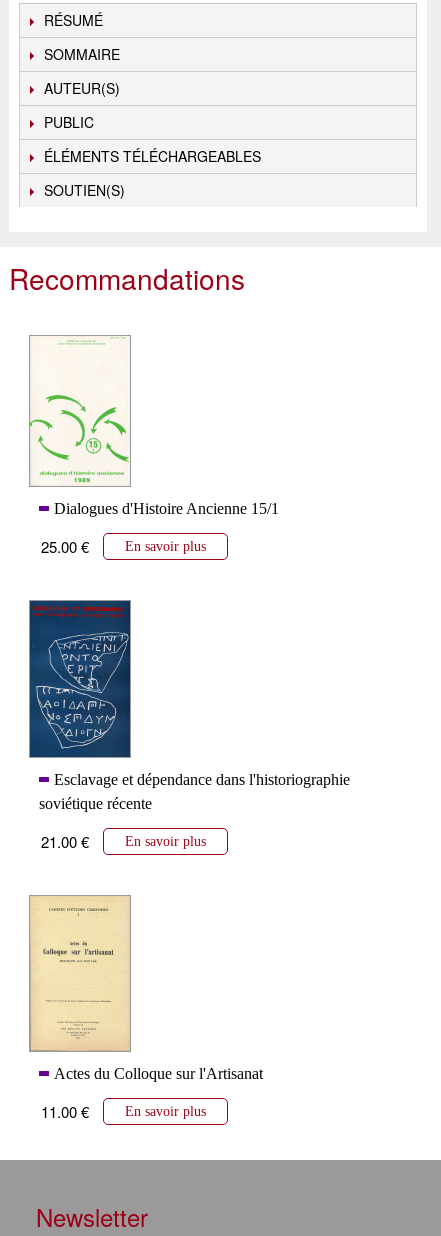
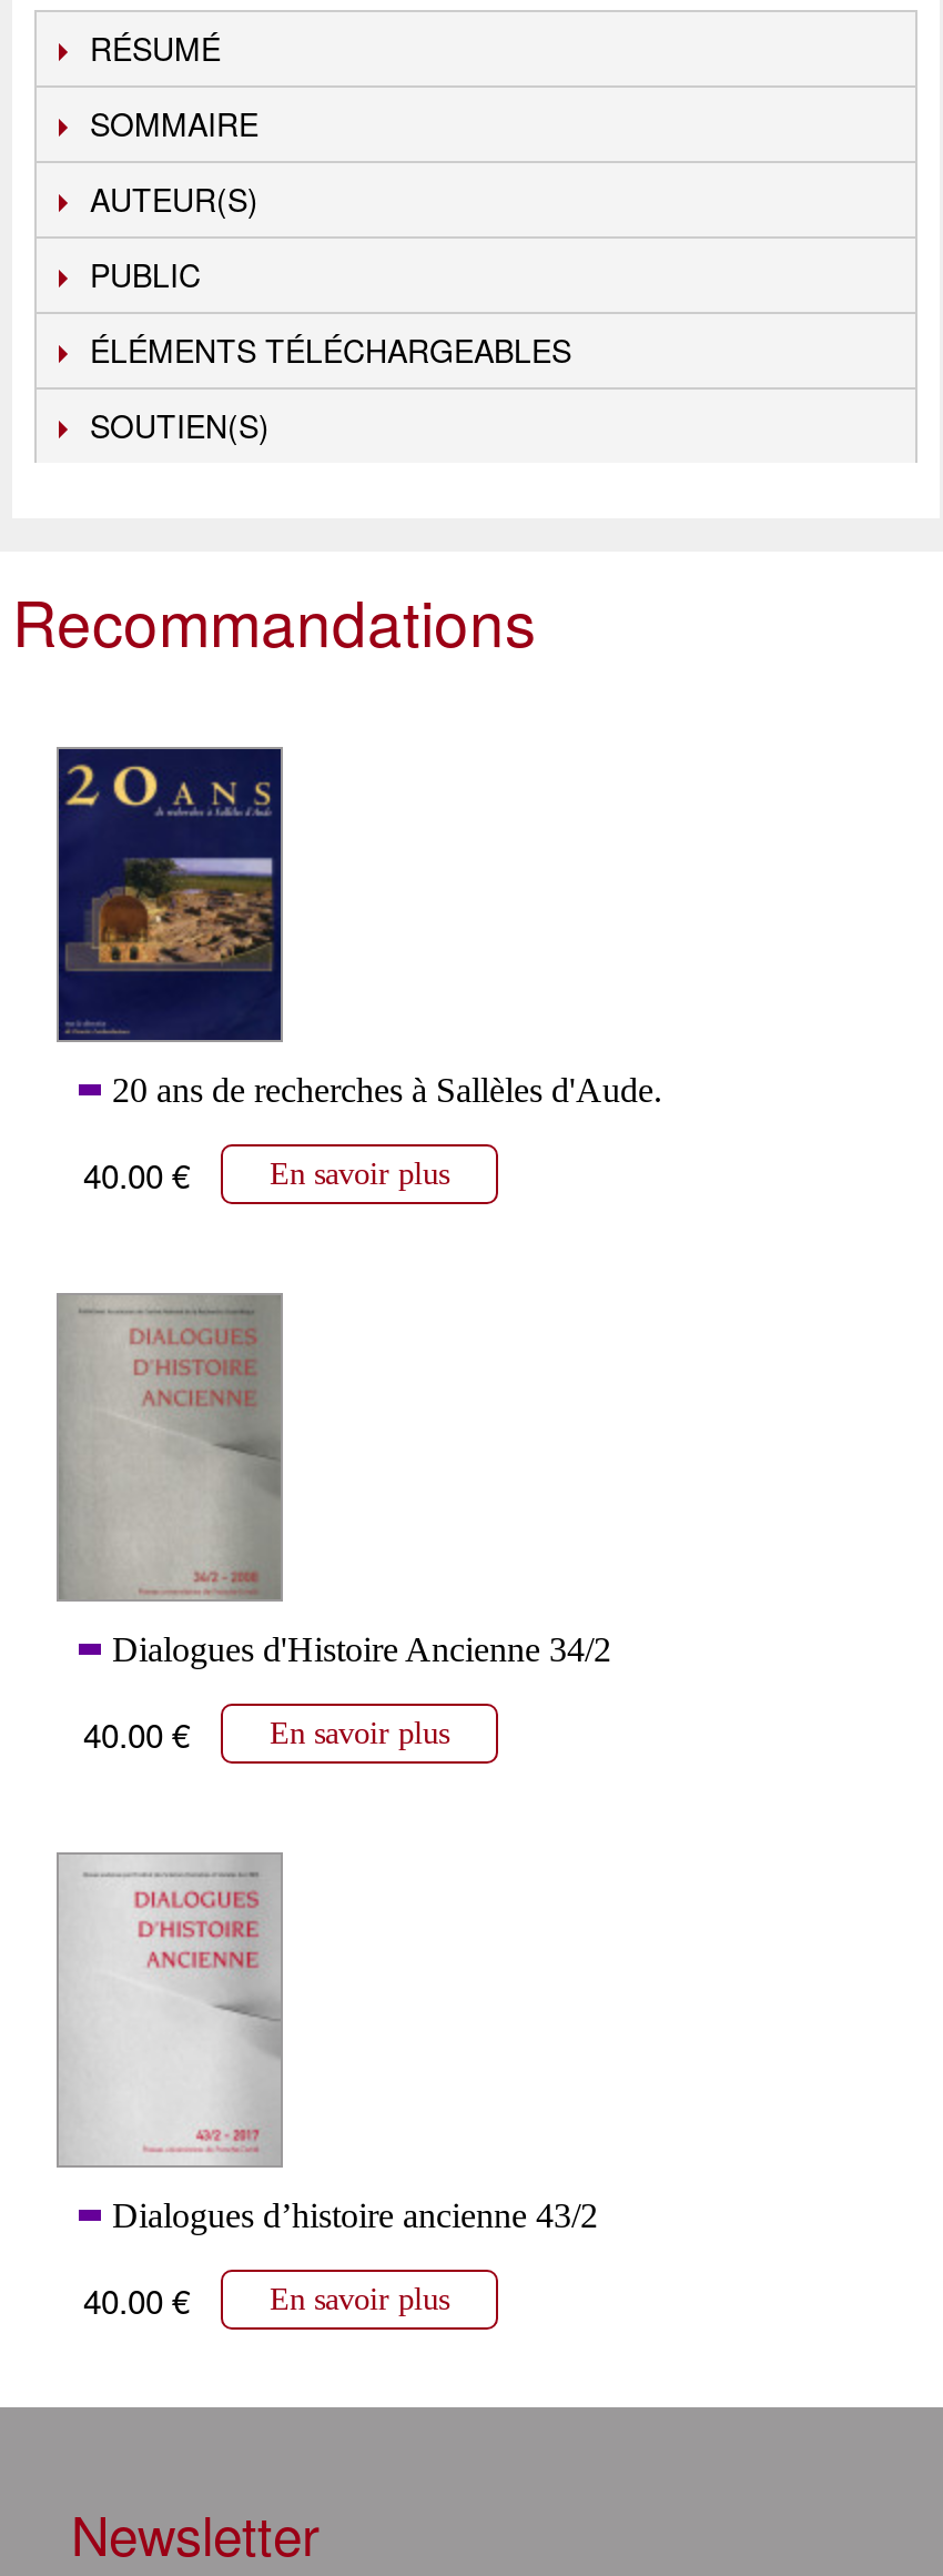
- [image]
- Dialogues d'Histoire Ancienne 15/1
+ [image]
+ 20 ans de recherches à Sallèles d'Aude.

- 25.00 €
+ 40.00 €

- [image]
- Esclavage et dépendance dans l'historiographie
- soviétique récente
+ [image]
+ Dialogues d'Histoire Ancienne 34/2

- 21.00 €
+ 40.00 €

- [image]
- Actes du Colloque sur l'Artisanat
+ [image]
+ Dialogues d’histoire ancienne 43/2

- 11.00 €
+ 40.00 €
